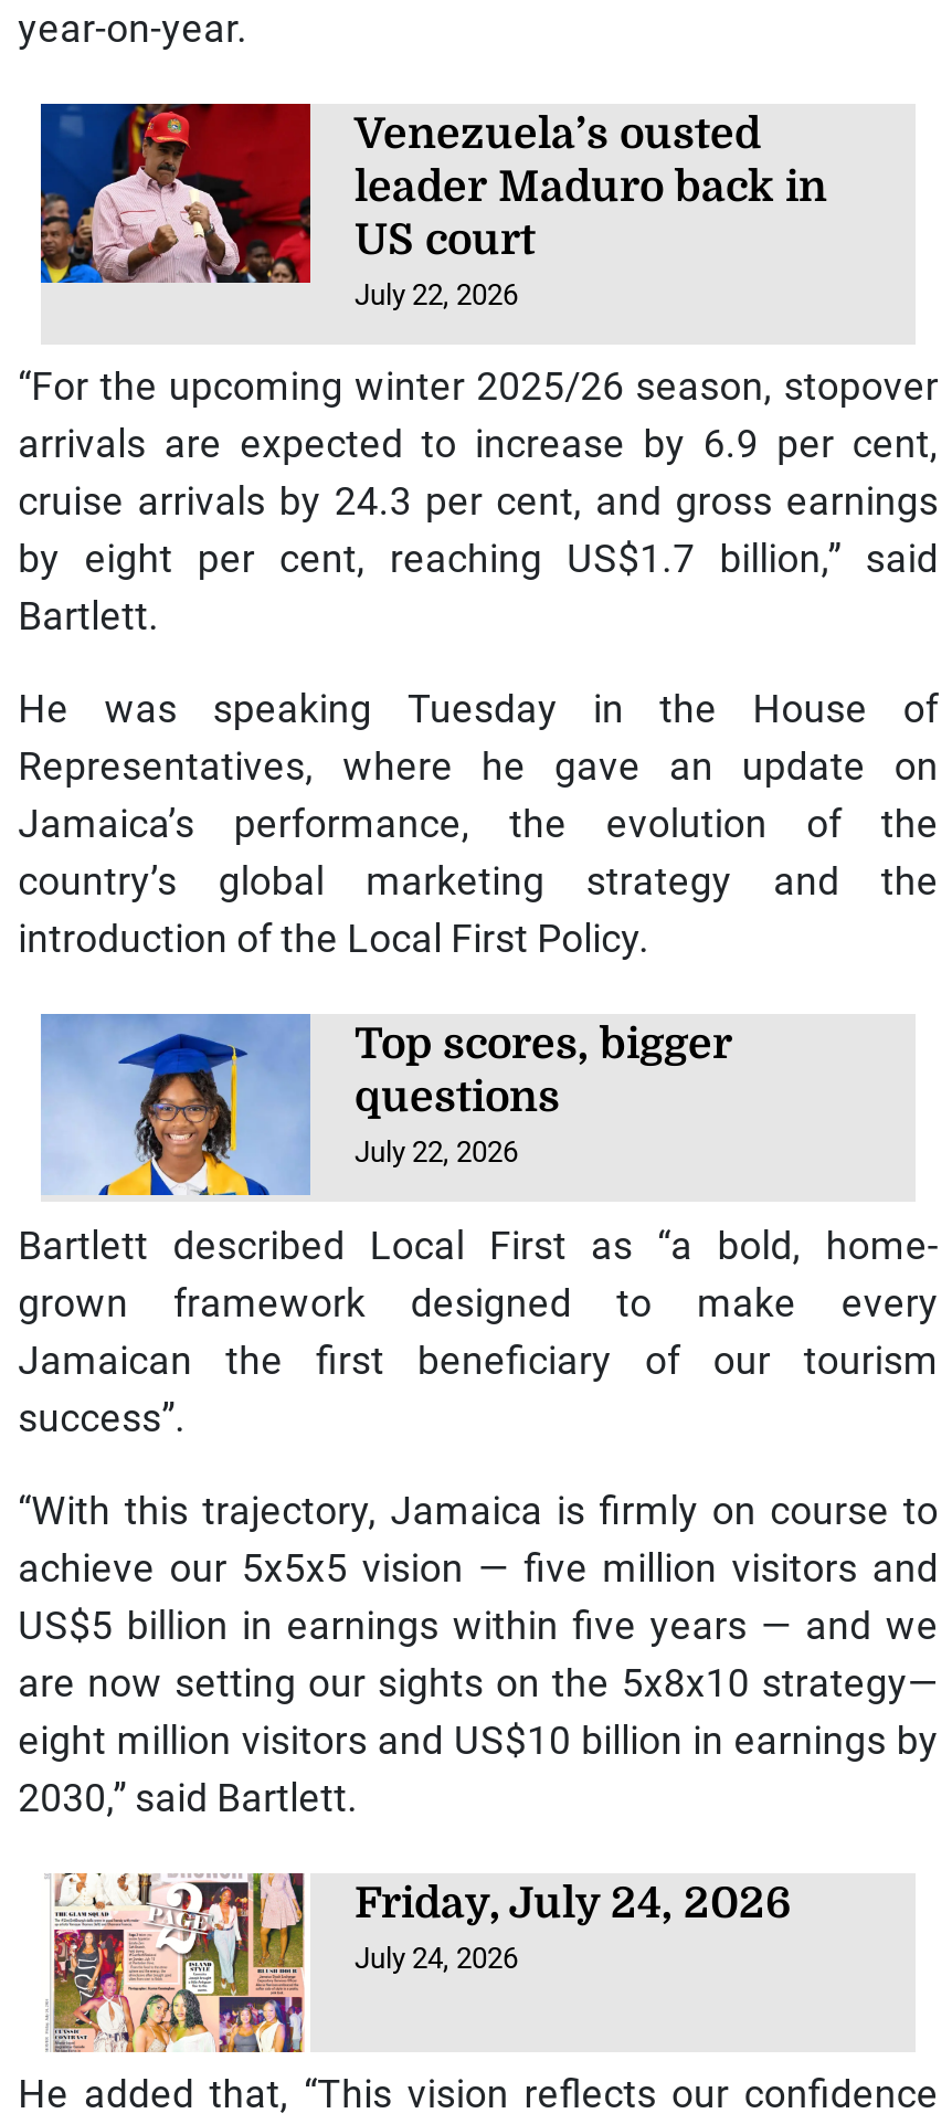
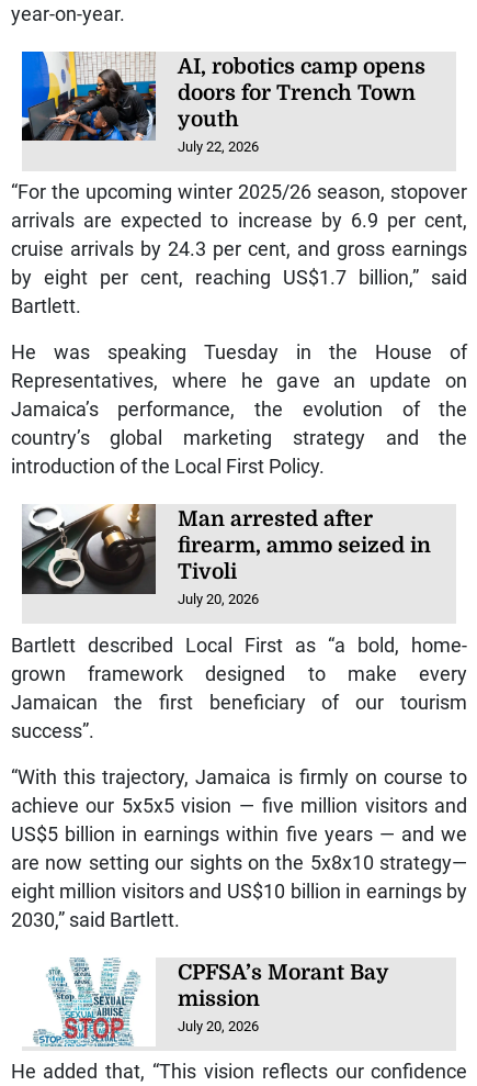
- [image]
- Venezuela’s ousted
- leader Maduro back in
- US court
+ [image]
+ AI, robotics camp opens
+ doors for Trench Town
+ youth

- [image]
- Top scores, bigger
- questions
- July 22, 2026
+ [image]
+ Man arrested after
+ firearm, ammo seized in
+ Tivoli
+ July 20, 2026

- [image]
- Friday, July 24, 2026
- July 24, 2026
+ [image]
+ CPFSA’s Morant Bay
+ mission
+ July 20, 2026
